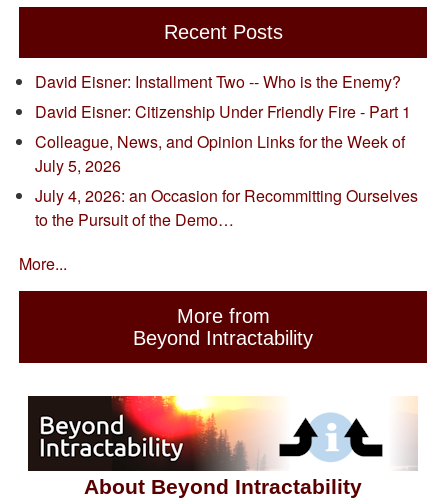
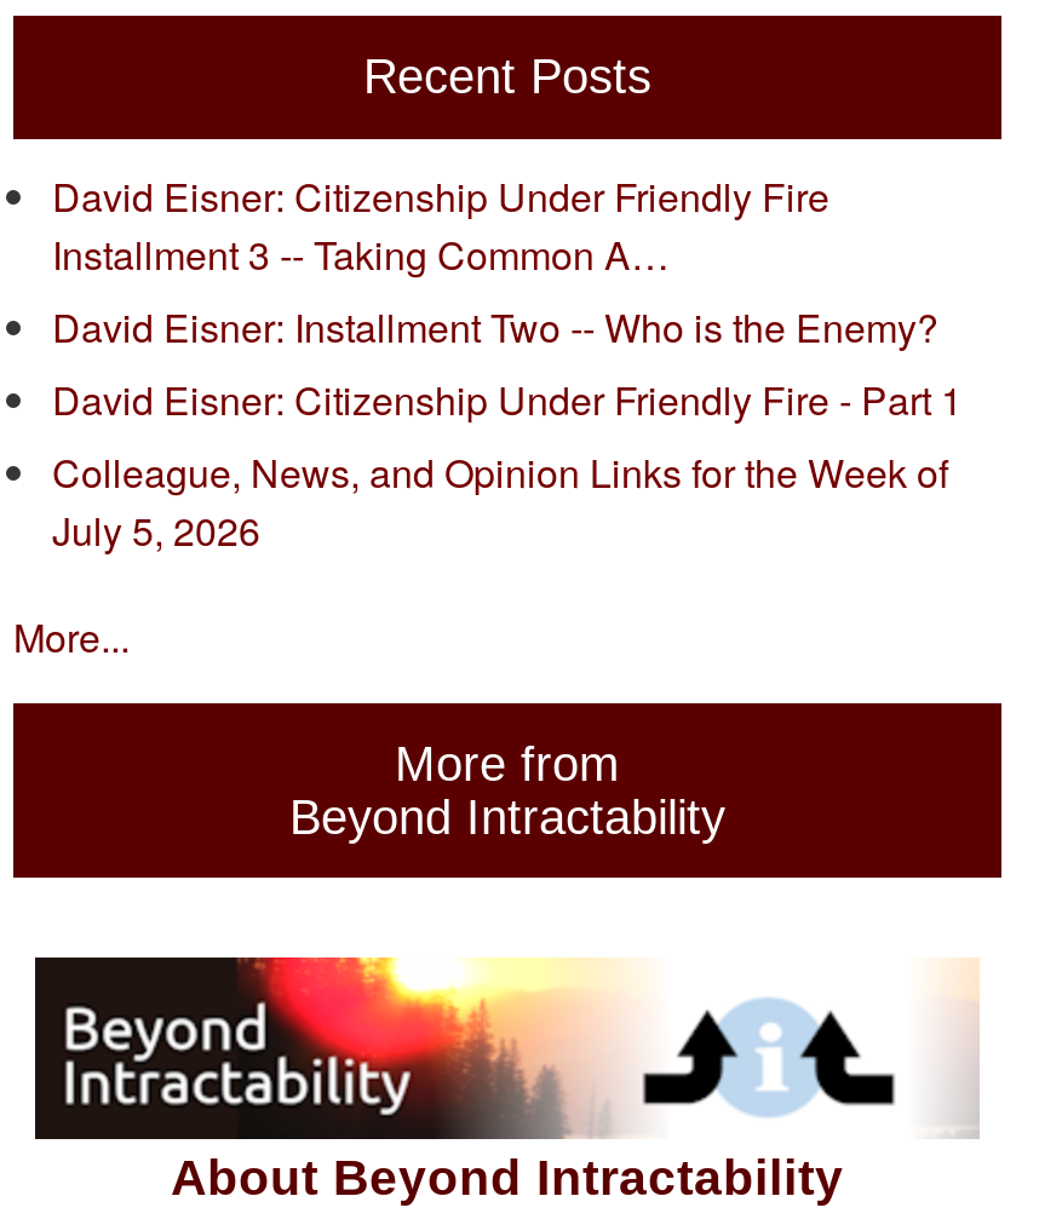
+ David Eisner: Citizenship Under Friendly Fire
+ Installment 3 -- Taking Common A…

moved down: David Eisner: Installment Two -- Who is the Enemy? | David Eisner: Citizenship Under Friendly Fire - Part 1 | Colleague, News, and Opinion Links for the Week of | July 5, 2026

- July 4, 2026: an Occasion for Recommitting Ourselves
- to the Pursuit of the Demo…
